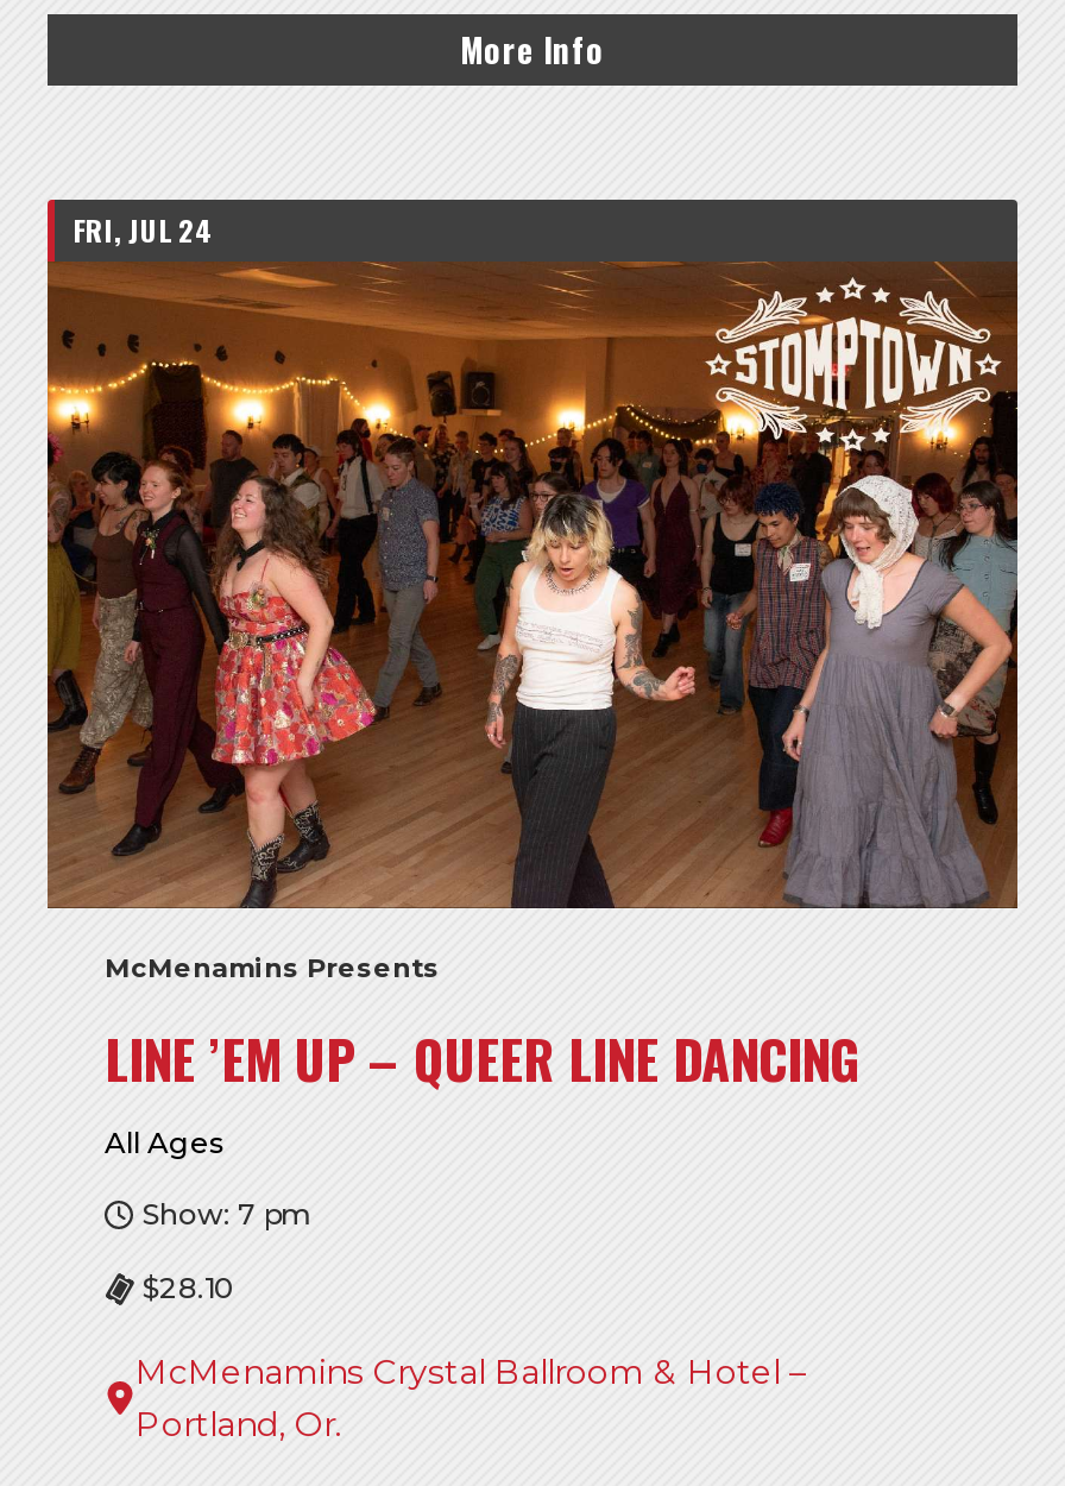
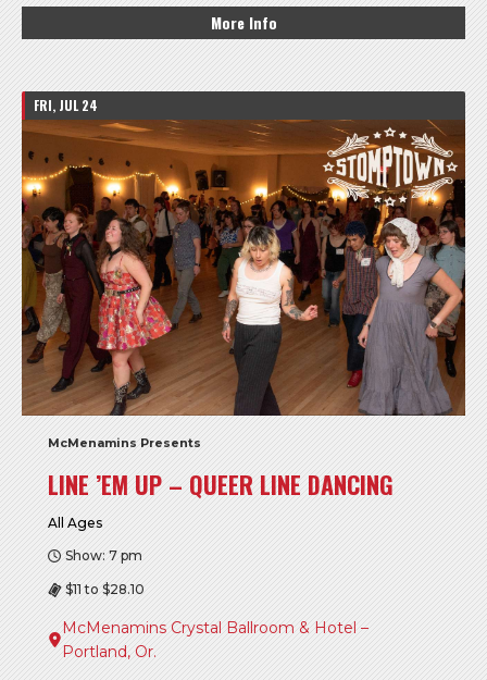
- $28.10
+ $11 to $28.10
